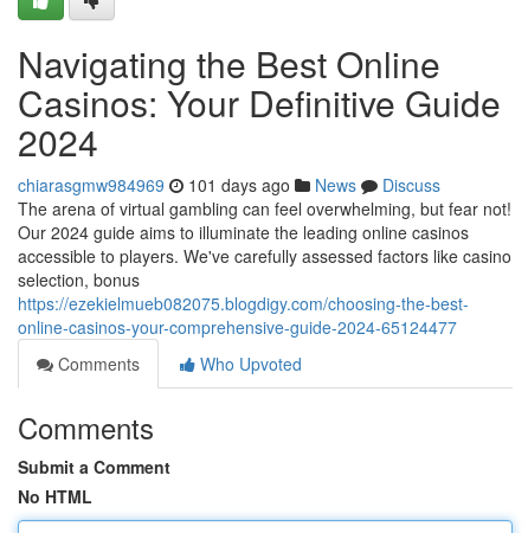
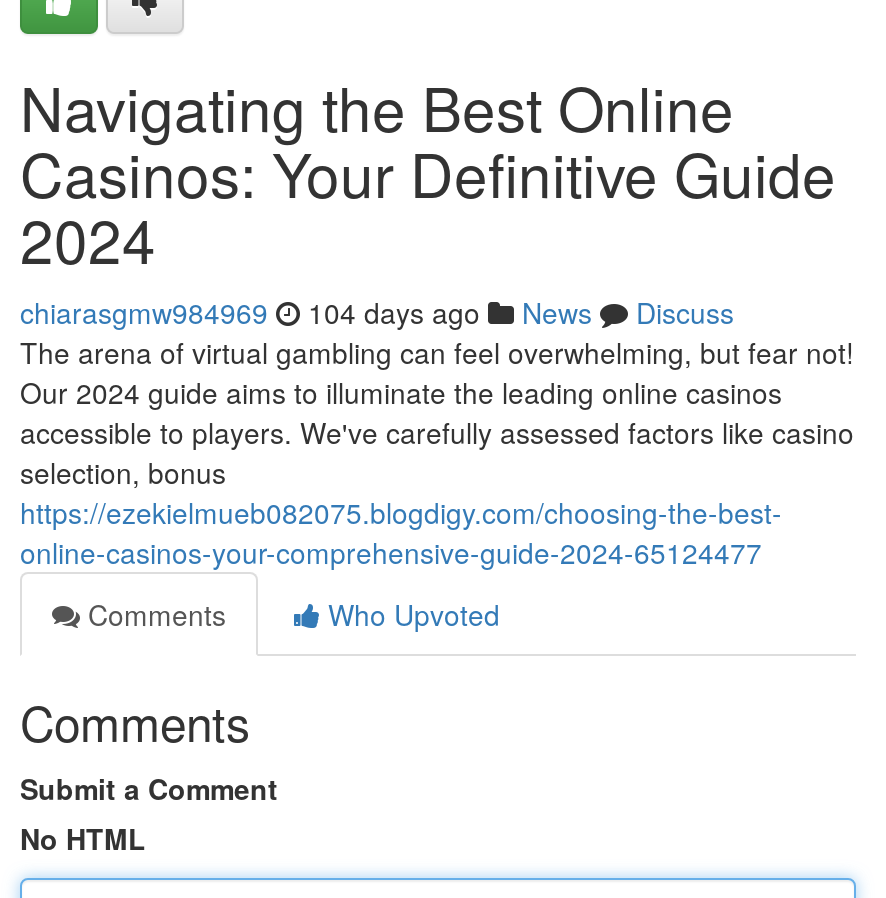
- chiarasgmw984969 101 days ago News Discuss
+ chiarasgmw984969 104 days ago News Discuss
